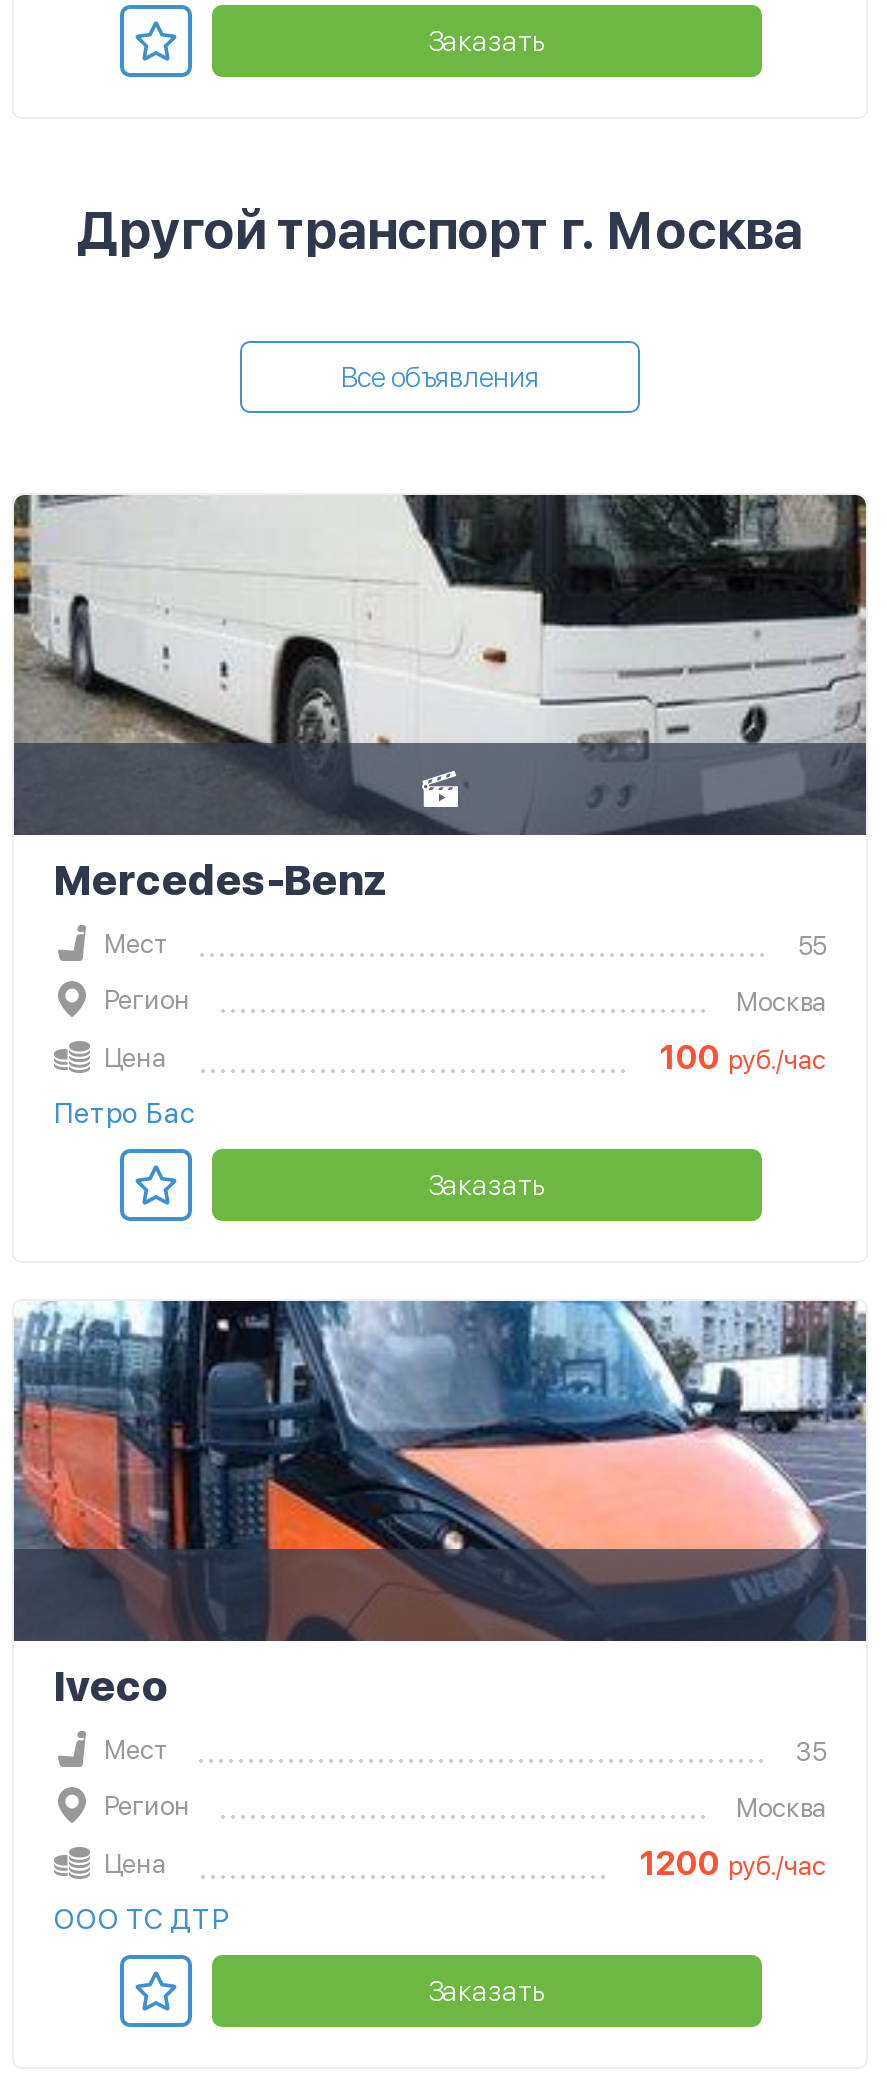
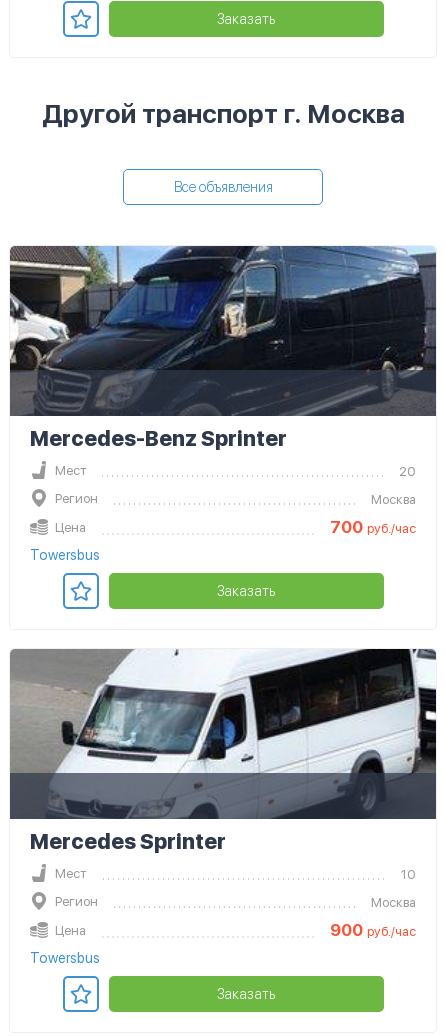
- [image]
- Mercedes-Benz
+ [image]
+ Mercedes-Benz Sprinter

- 55
+ 20

- 100 руб./час
+ 700 руб./час

- Петро Бас
+ Towersbus

- [image]
- Iveco
+ [image]
+ Mercedes Sprinter

- 35
+ 10

- 1200 руб./час
+ 900 руб./час

- ООО ТС ДТР
+ Towersbus
